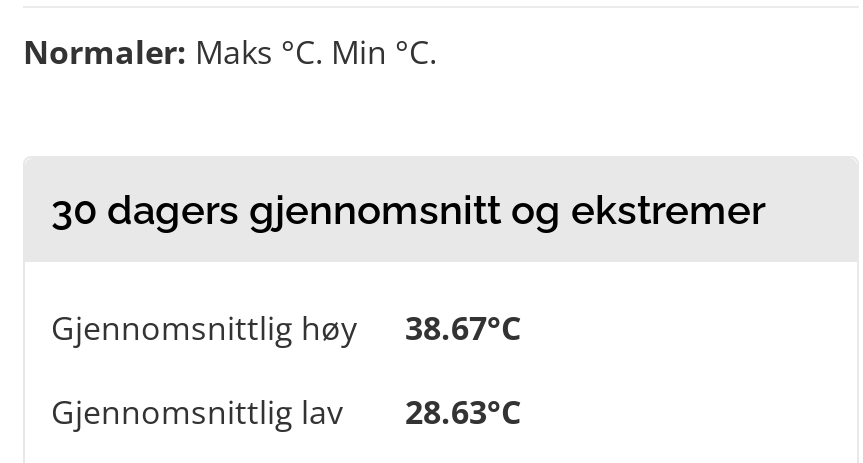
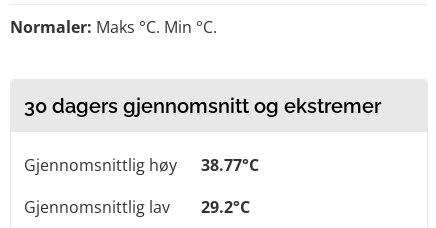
- Gjennomsnittlig høy 38.67°C
+ Gjennomsnittlig høy 38.77°C

- Gjennomsnittlig lav 28.63°C
+ Gjennomsnittlig lav 29.2°C
